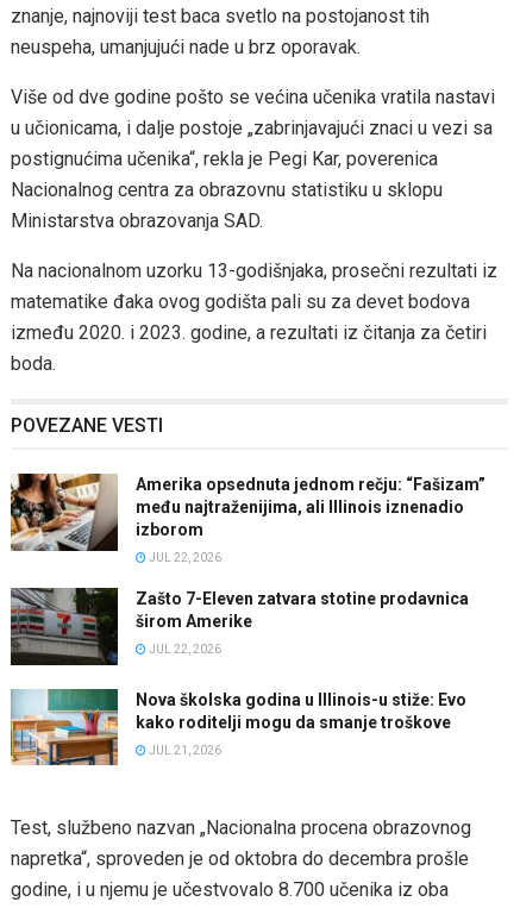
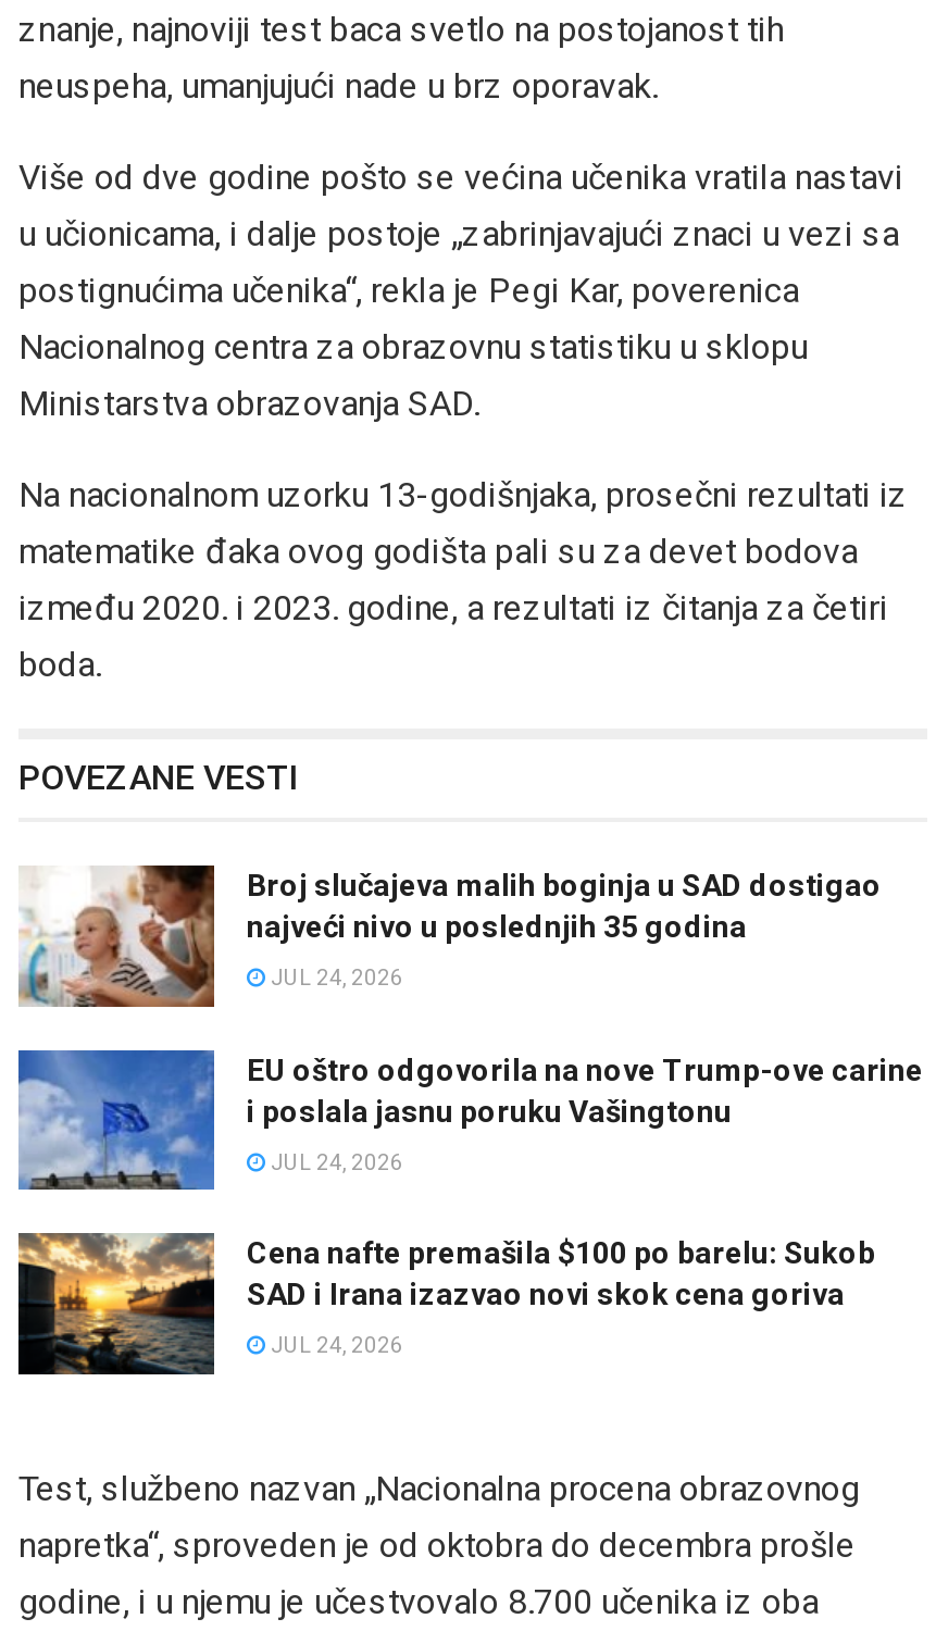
- [image]
- Amerika opsednuta jednom rečju: “Fašizam”
- među najtraženijima, ali Illinois iznenadio
- izborom
+ [image]
+ Broj slučajeva malih boginja u SAD dostigao
+ najveći nivo u poslednjih 35 godina

- JUL 22, 2026
+ JUL 24, 2026

- [image]
- Zašto 7-Eleven zatvara stotine prodavnica
- širom Amerike
+ [image]
+ EU oštro odgovorila na nove Trump-ove carine
+ i poslala jasnu poruku Vašingtonu

- JUL 22, 2026
+ JUL 24, 2026

- [image]
- Nova školska godina u Illinois-u stiže: Evo
- kako roditelji mogu da smanje troškove
+ [image]
+ Cena nafte premašila $100 po barelu: Sukob
+ SAD i Irana izazvao novi skok cena goriva

- JUL 21, 2026
+ JUL 24, 2026
